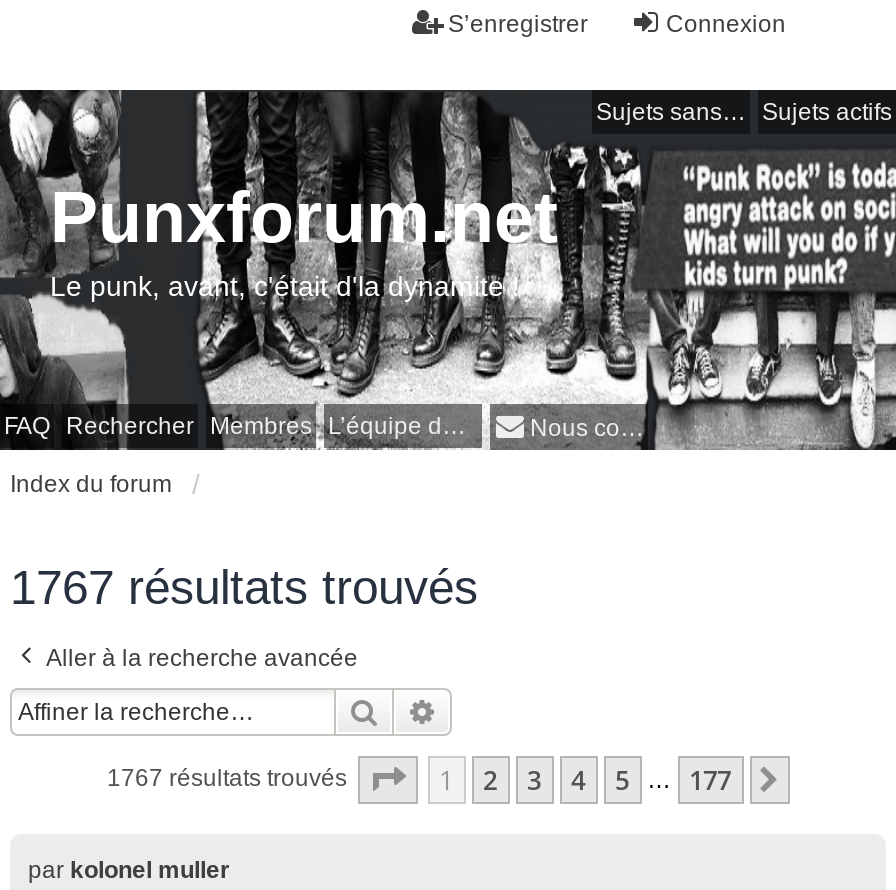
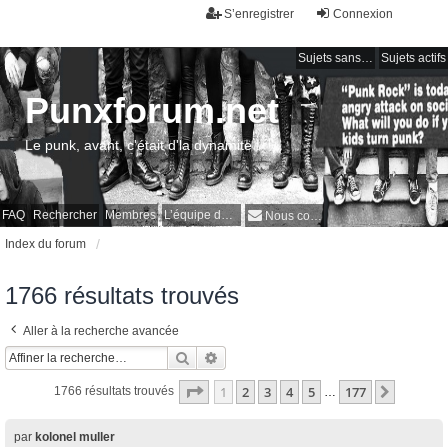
- 1767 résultats trouvés
+ 1766 résultats trouvés

- 1767 résultats trouvés
+ 1766 résultats trouvés
